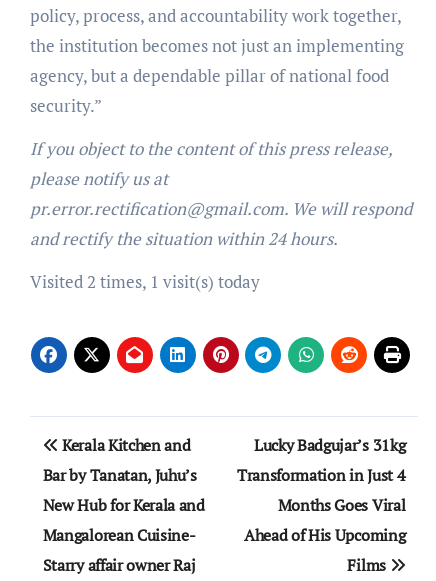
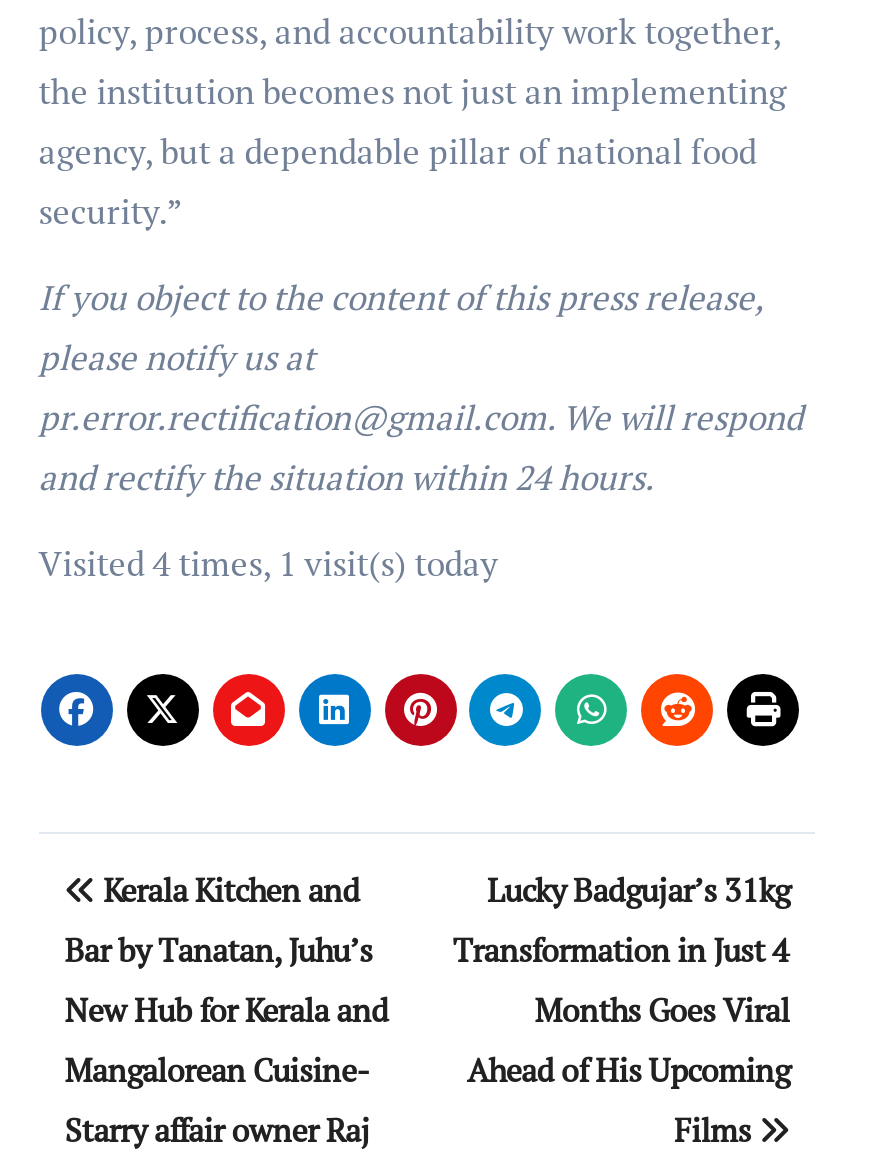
- Visited 2 times, 1 visit(s) today
+ Visited 4 times, 1 visit(s) today
